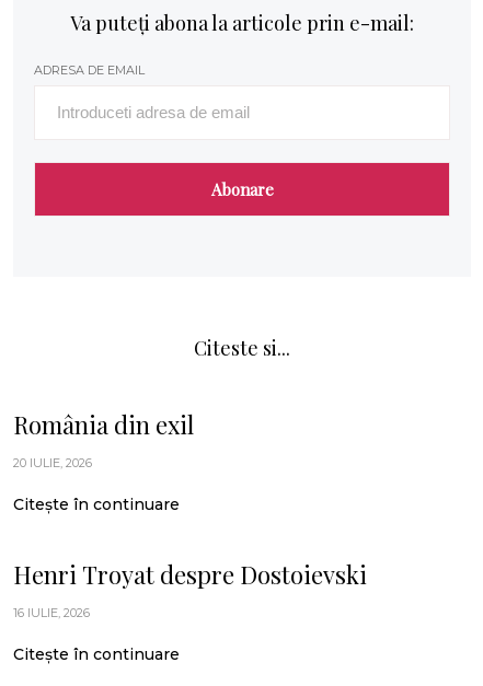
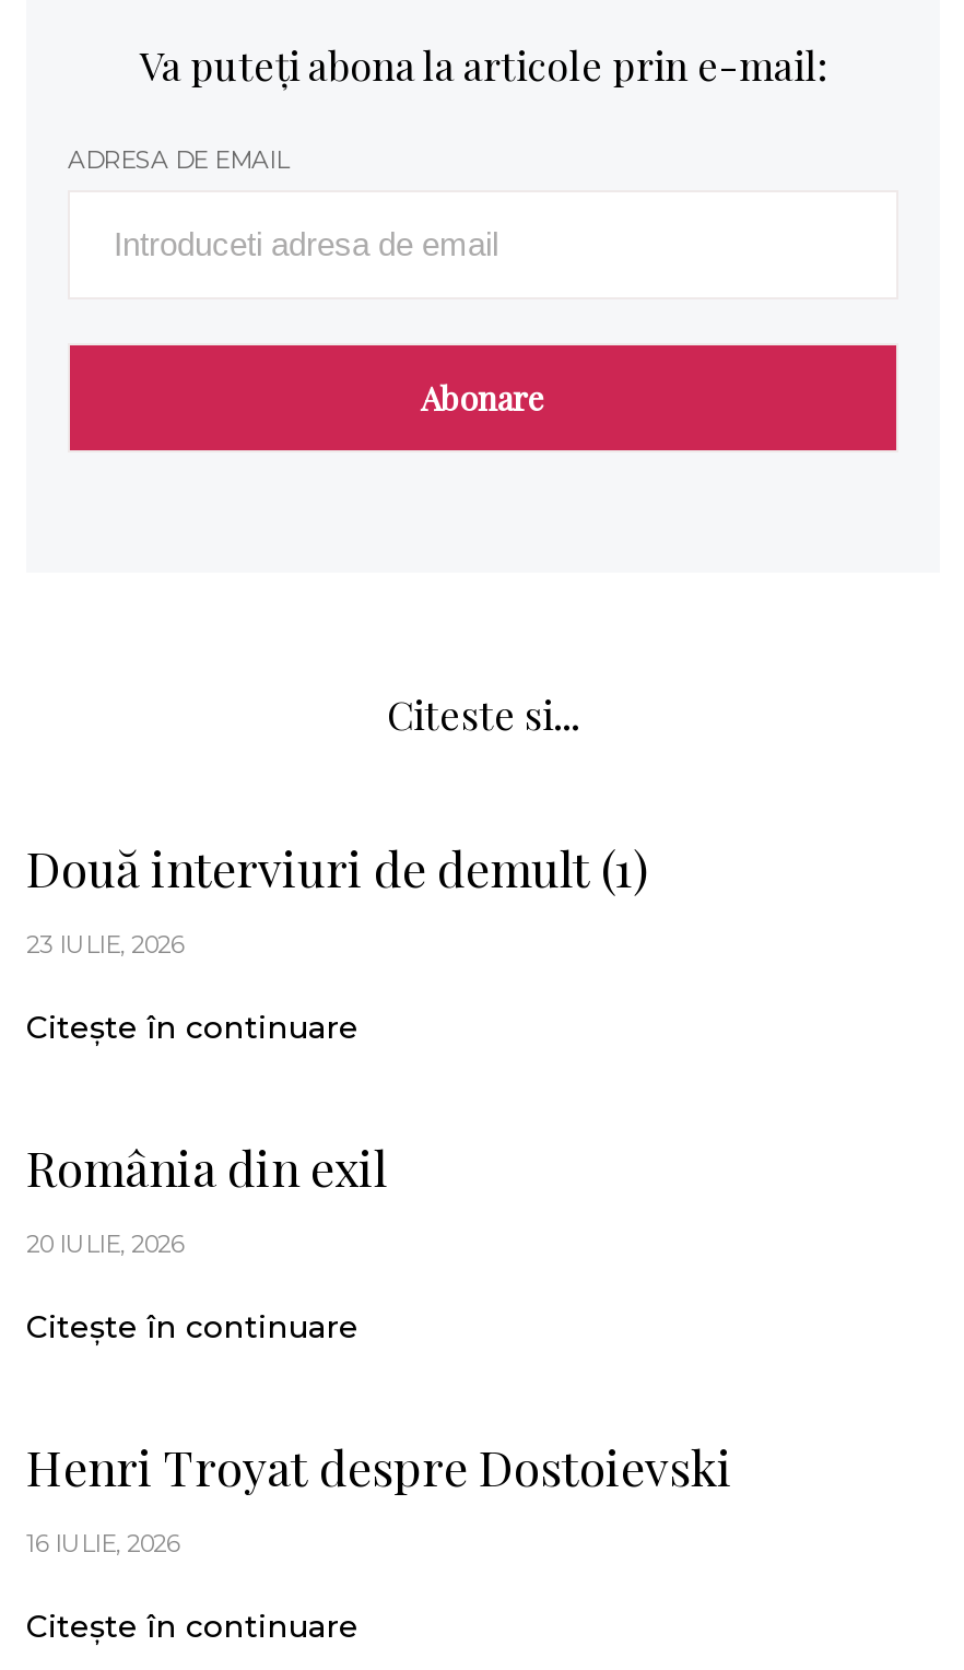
+ Două interviuri de demult (1)
+ 23 IULIE, 2026
+ Citește în continuare
